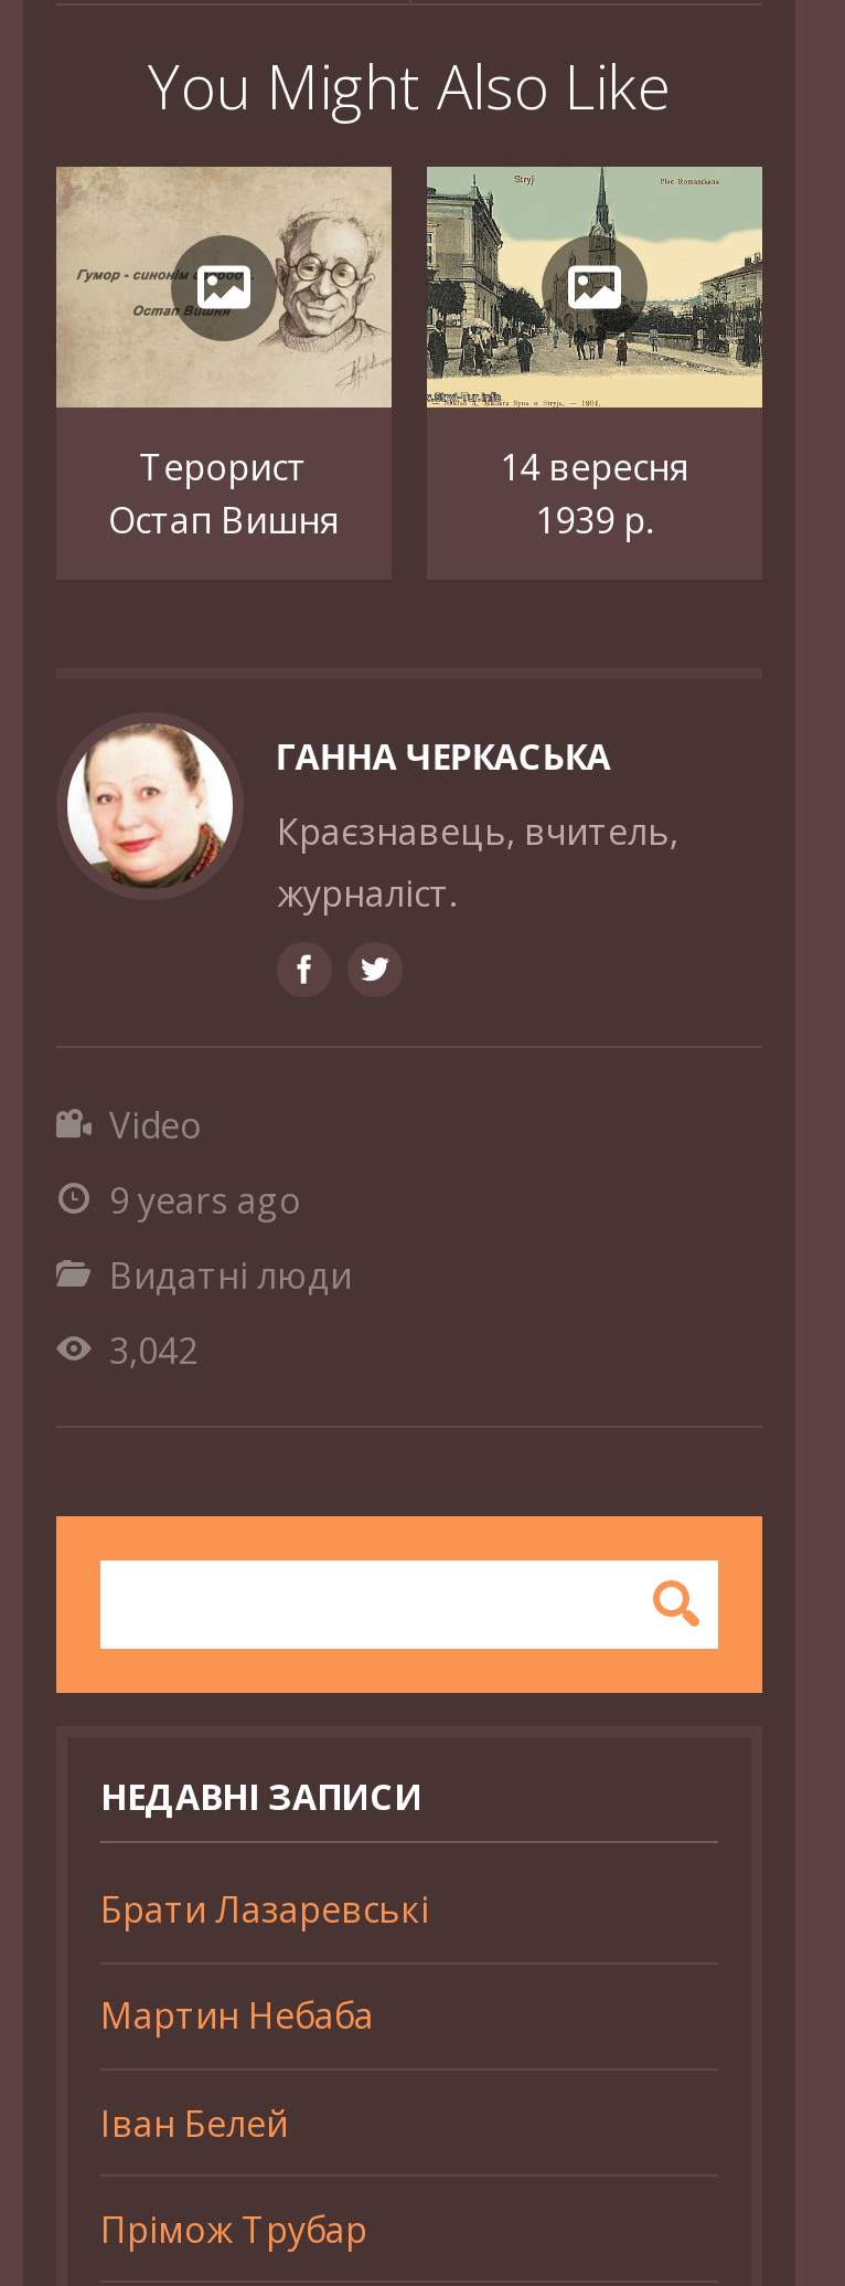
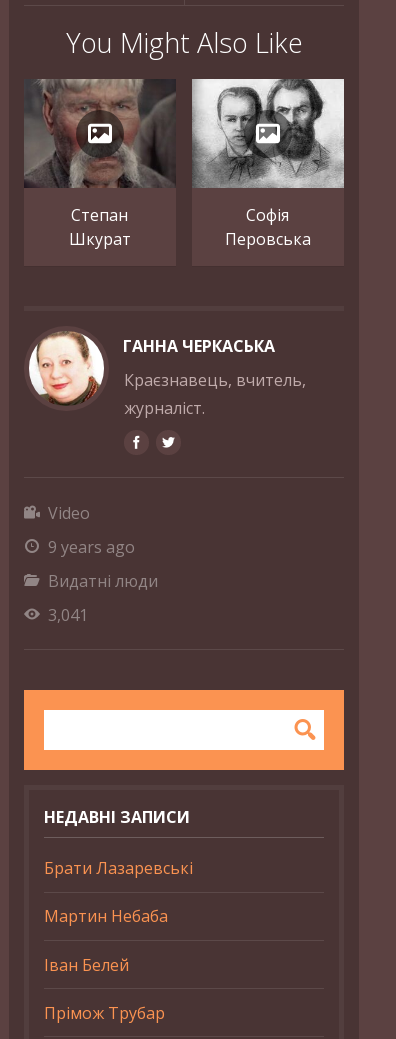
- [image]
- Терорист
- Остап Вишня
+ [image]
+ Степан
+ Шкурат

- [image]
- 14 вересня
- 1939 р.
+ [image]
+ Софія
+ Перовська

- 3,042
+ 3,041
